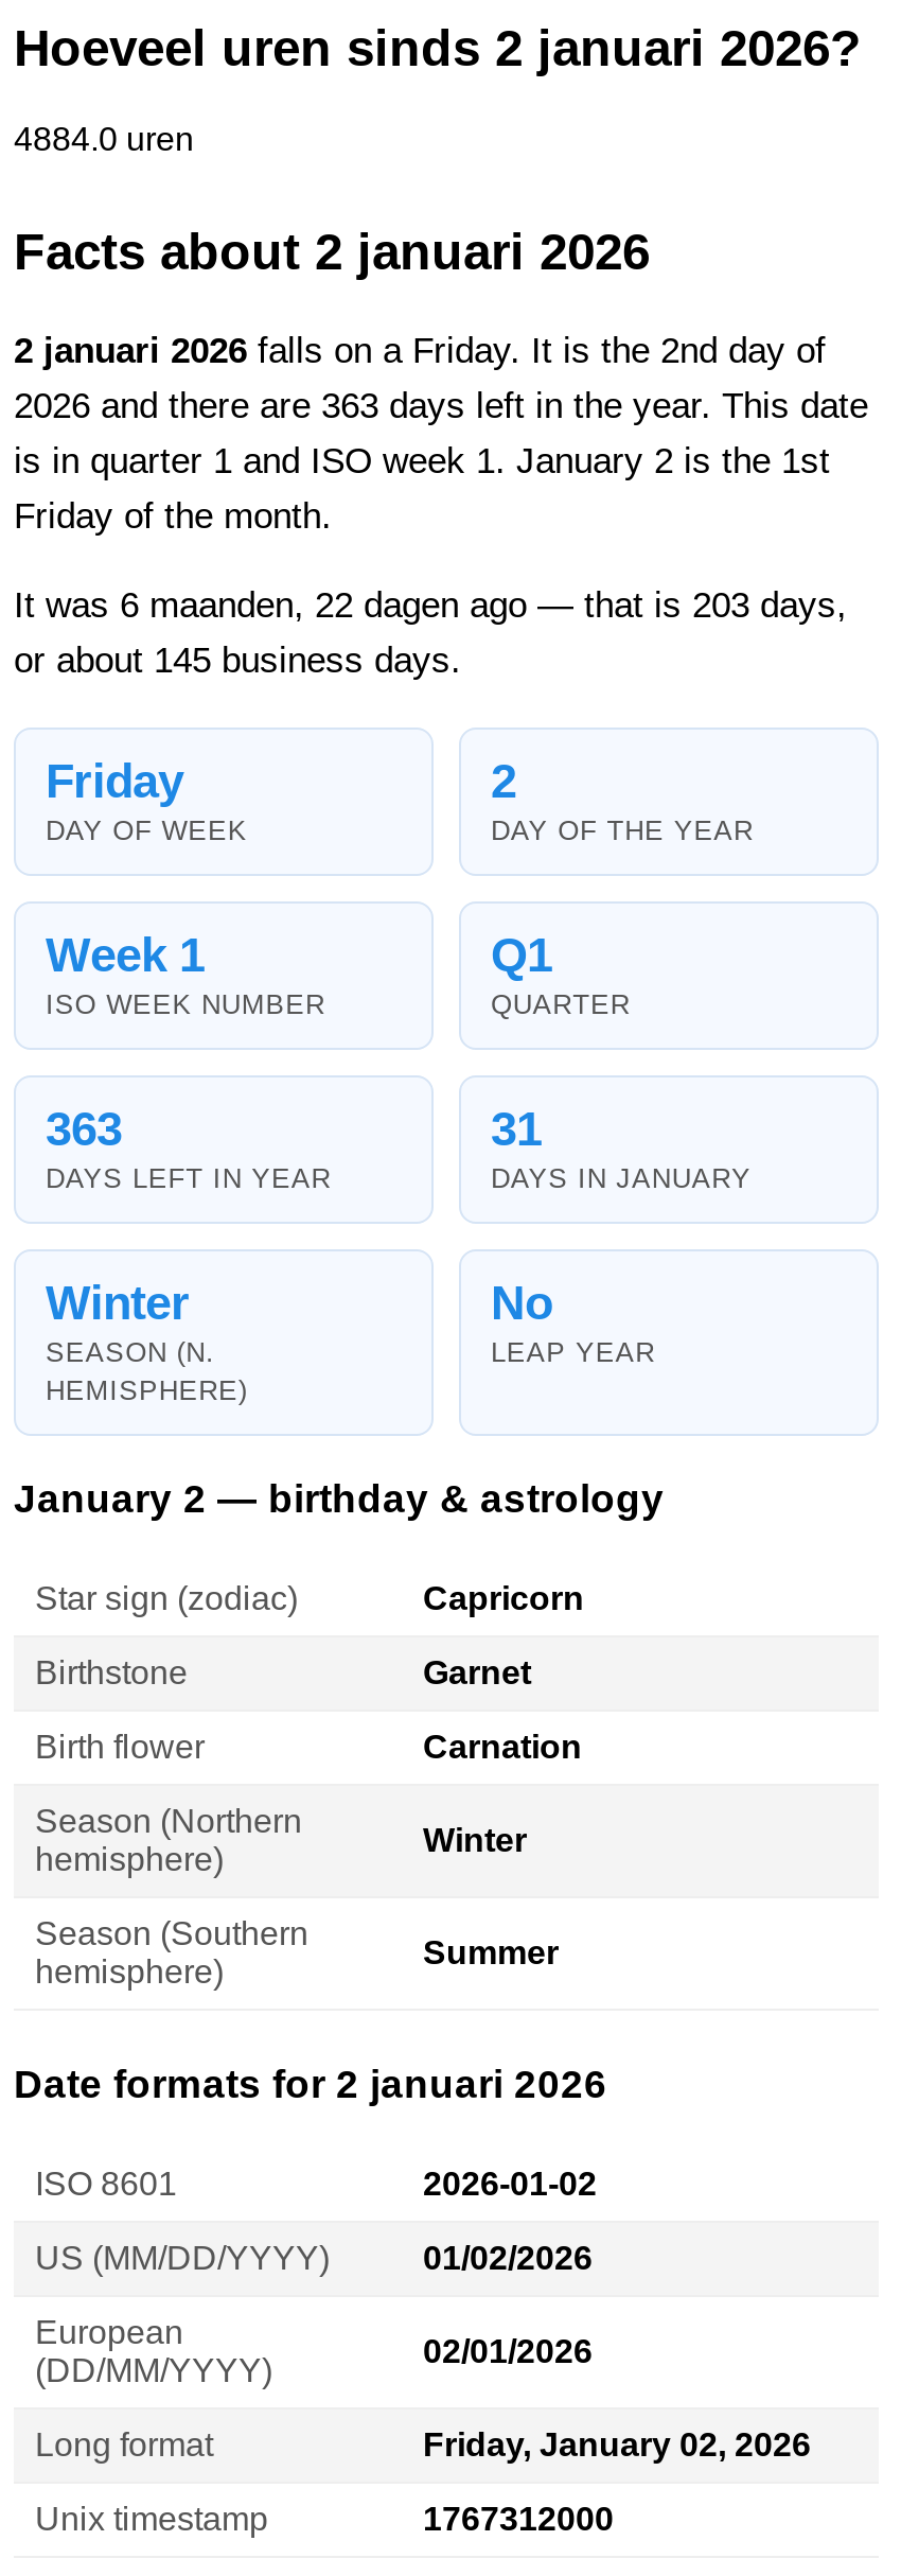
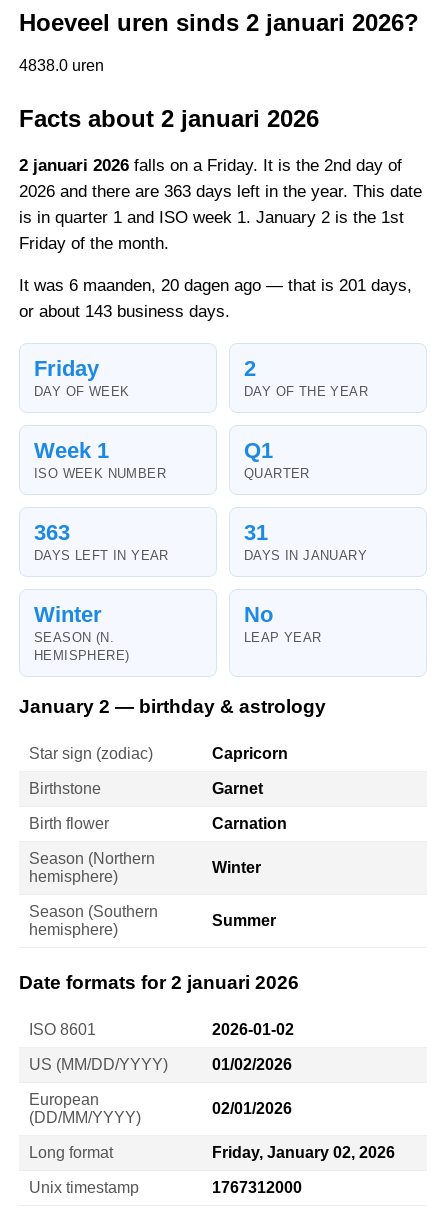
- 4884.0 uren
+ 4838.0 uren

- It was 6 maanden, 22 dagen ago — that is 203 days,
+ It was 6 maanden, 20 dagen ago — that is 201 days,

- or about 145 business days.
+ or about 143 business days.
